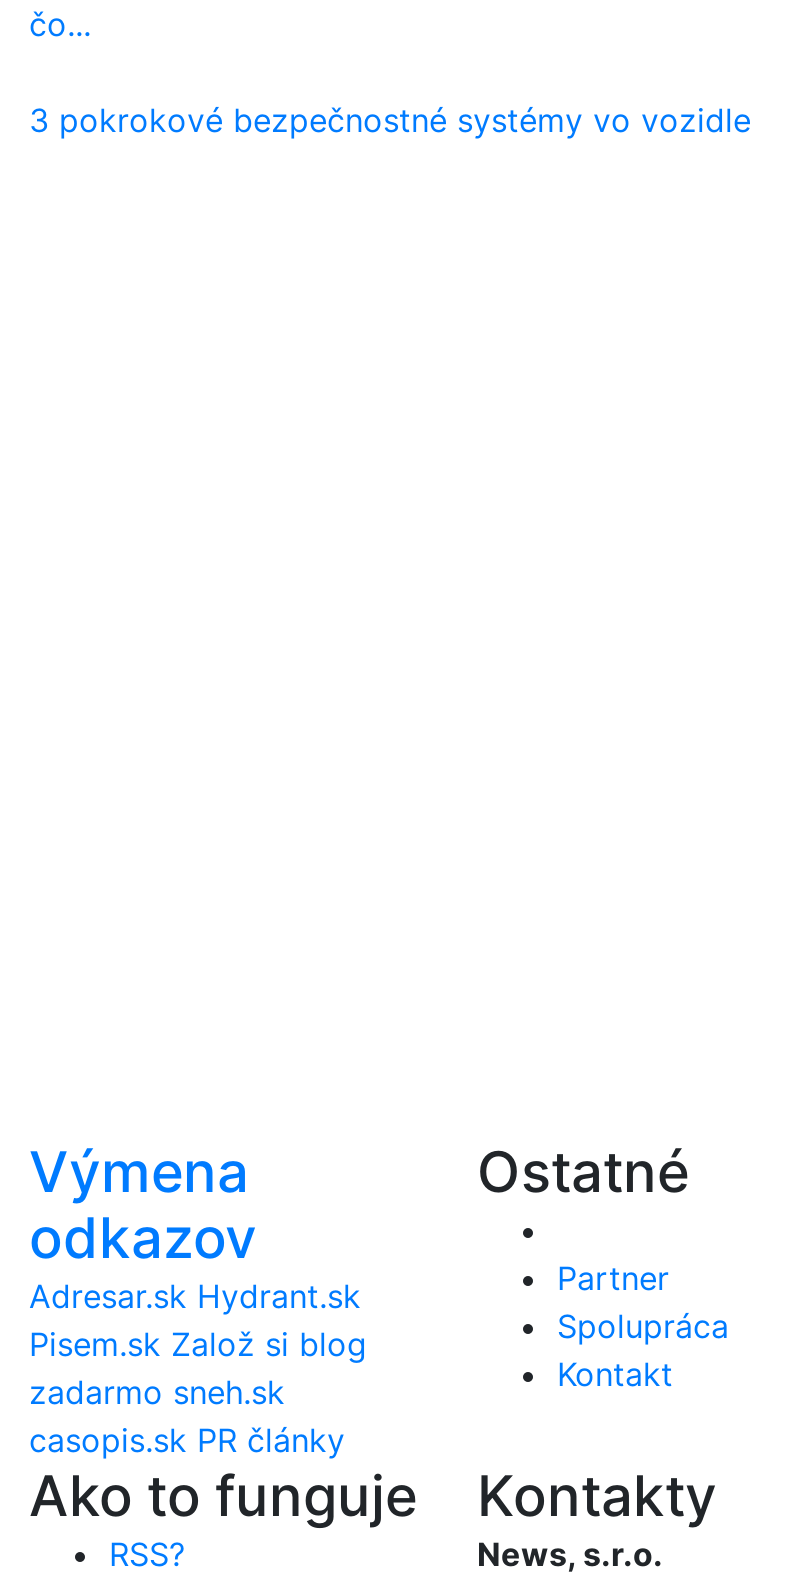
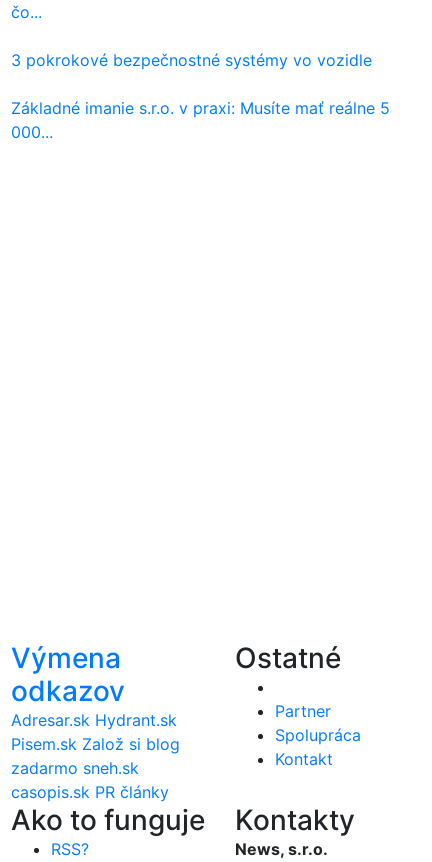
+ Základné imanie s.r.o. v praxi: Musíte mať reálne 5
+ 000...
